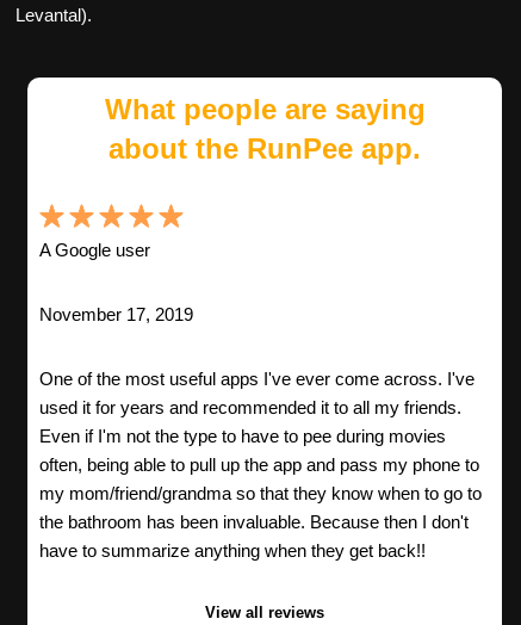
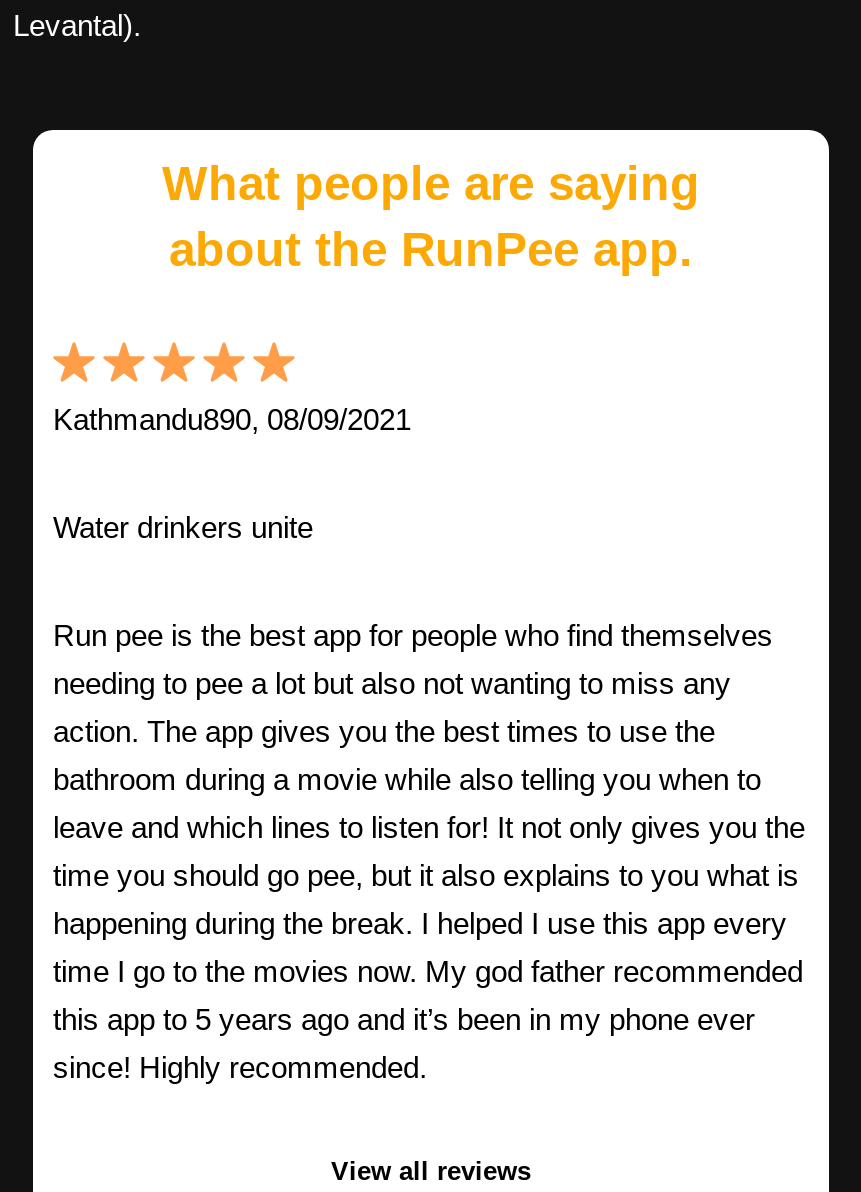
- A Google user
+ Kathmandu890, 08/09/2021

- November 17, 2019
+ Water drinkers unite

- One of the most useful apps I've ever come across. I've
- used it for years and recommended it to all my friends.
- Even if I'm not the type to have to pee during movies
- often, being able to pull up the app and pass my phone to
- my mom/friend/grandma so that they know when to go to
- the bathroom has been invaluable. Because then I don't
- have to summarize anything when they get back!!
+ Run pee is the best app for people who find themselves
+ needing to pee a lot but also not wanting to miss any
+ action. The app gives you the best times to use the
+ bathroom during a movie while also telling you when to
+ leave and which lines to listen for! It not only gives you the
+ time you should go pee, but it also explains to you what is
+ happening during the break. I helped I use this app every
+ time I go to the movies now. My god father recommended
+ this app to 5 years ago and it’s been in my phone ever
+ since! Highly recommended.
